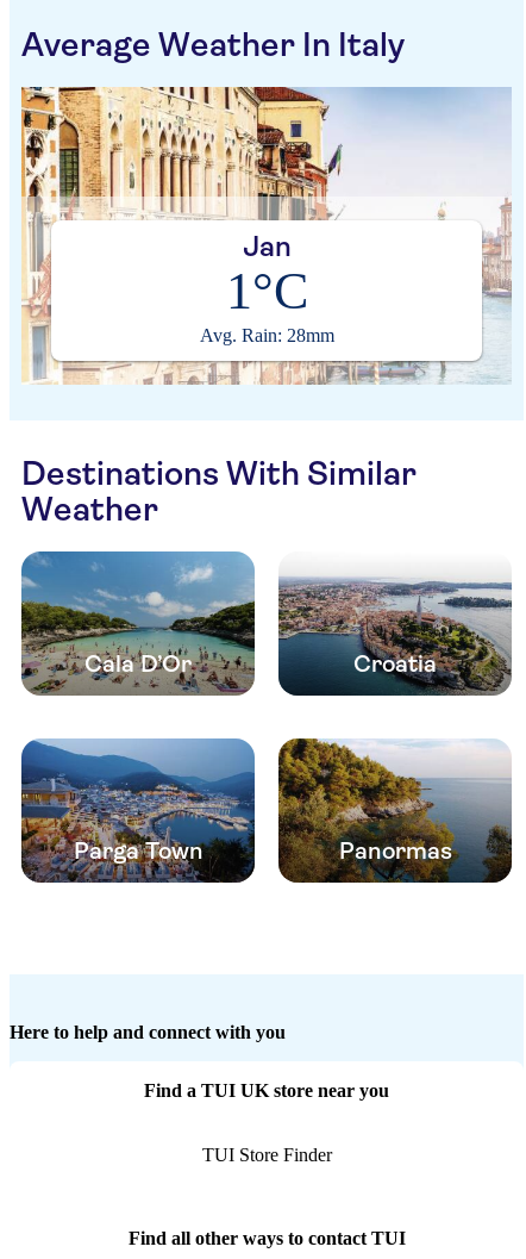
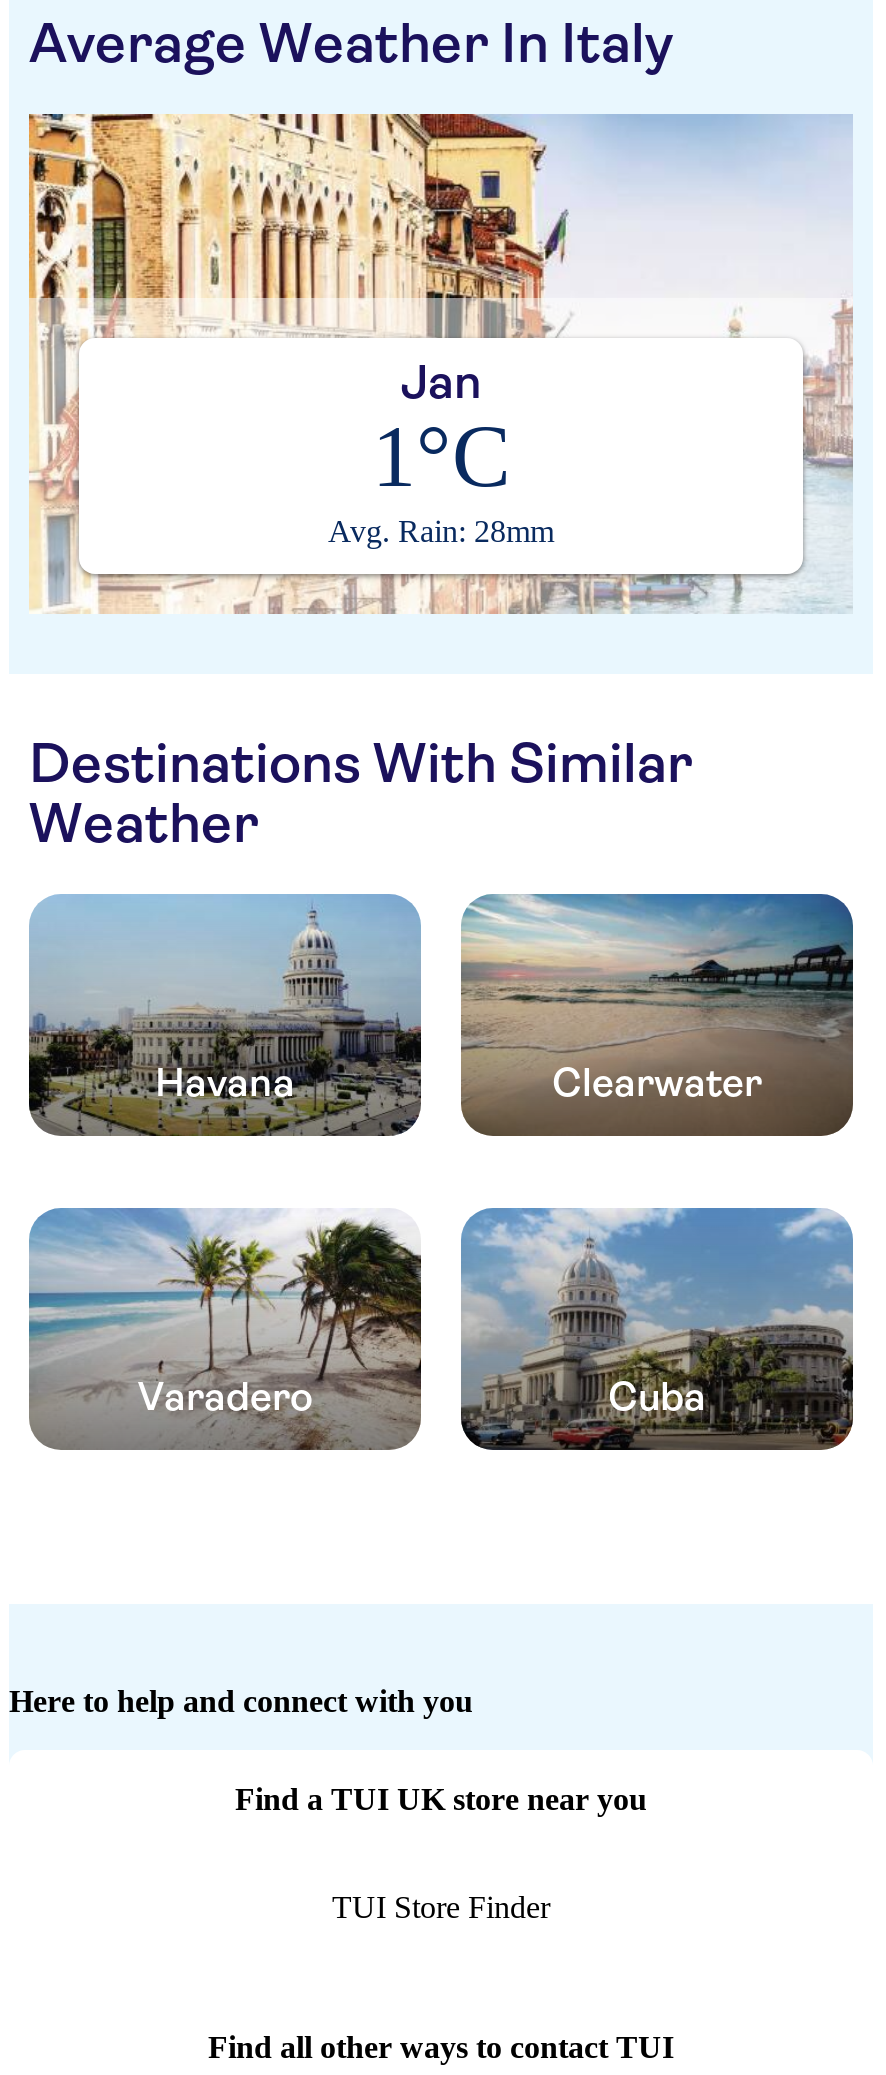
- [image]
- Cala D’Or
- Croatia
+ [image]
+ Havana
+ Clearwater

- [image]
+ [image]

- [image]
- Parga Town
- Panormas
+ [image]
+ Varadero
+ Cuba

- [image]
+ [image]
